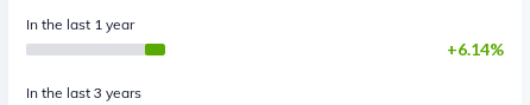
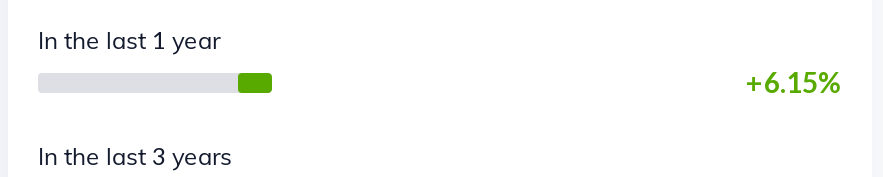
- 6.14%
+ 6.15%
